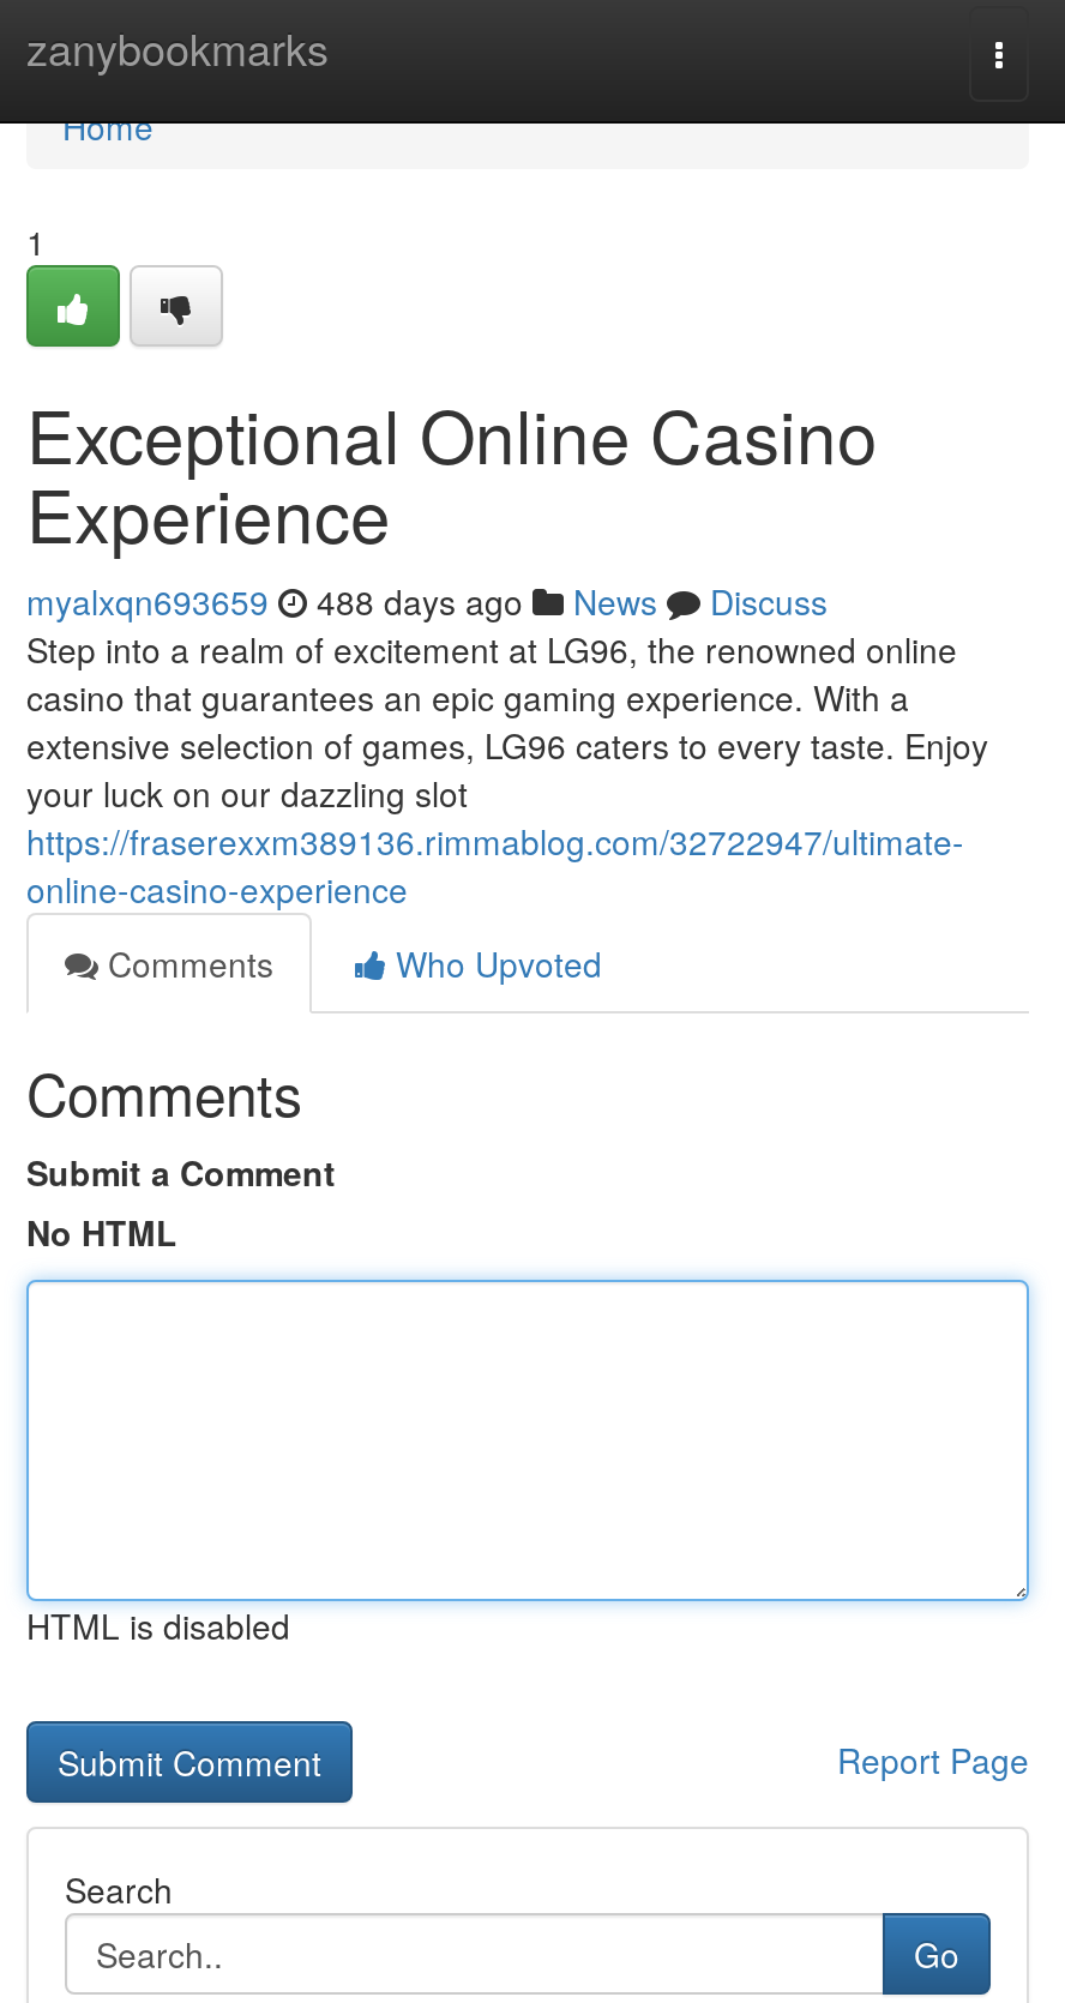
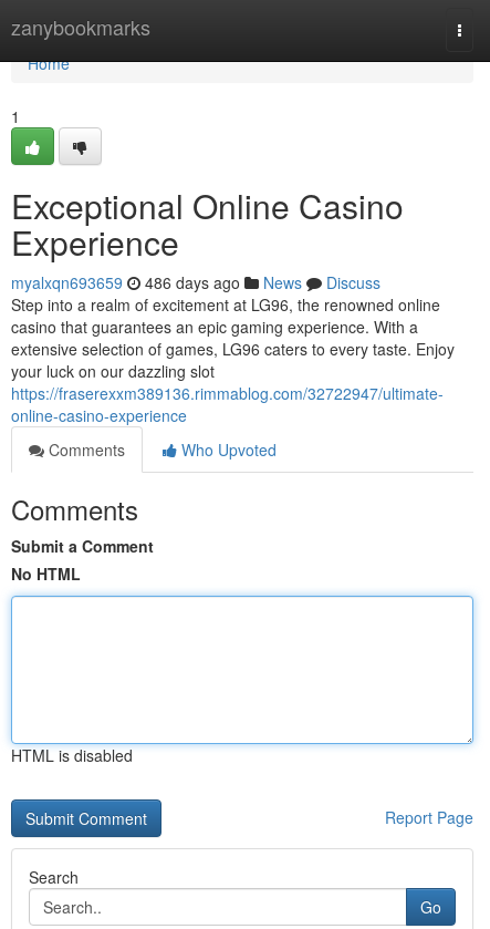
- myalxqn693659 488 days ago News Discuss
+ myalxqn693659 486 days ago News Discuss
